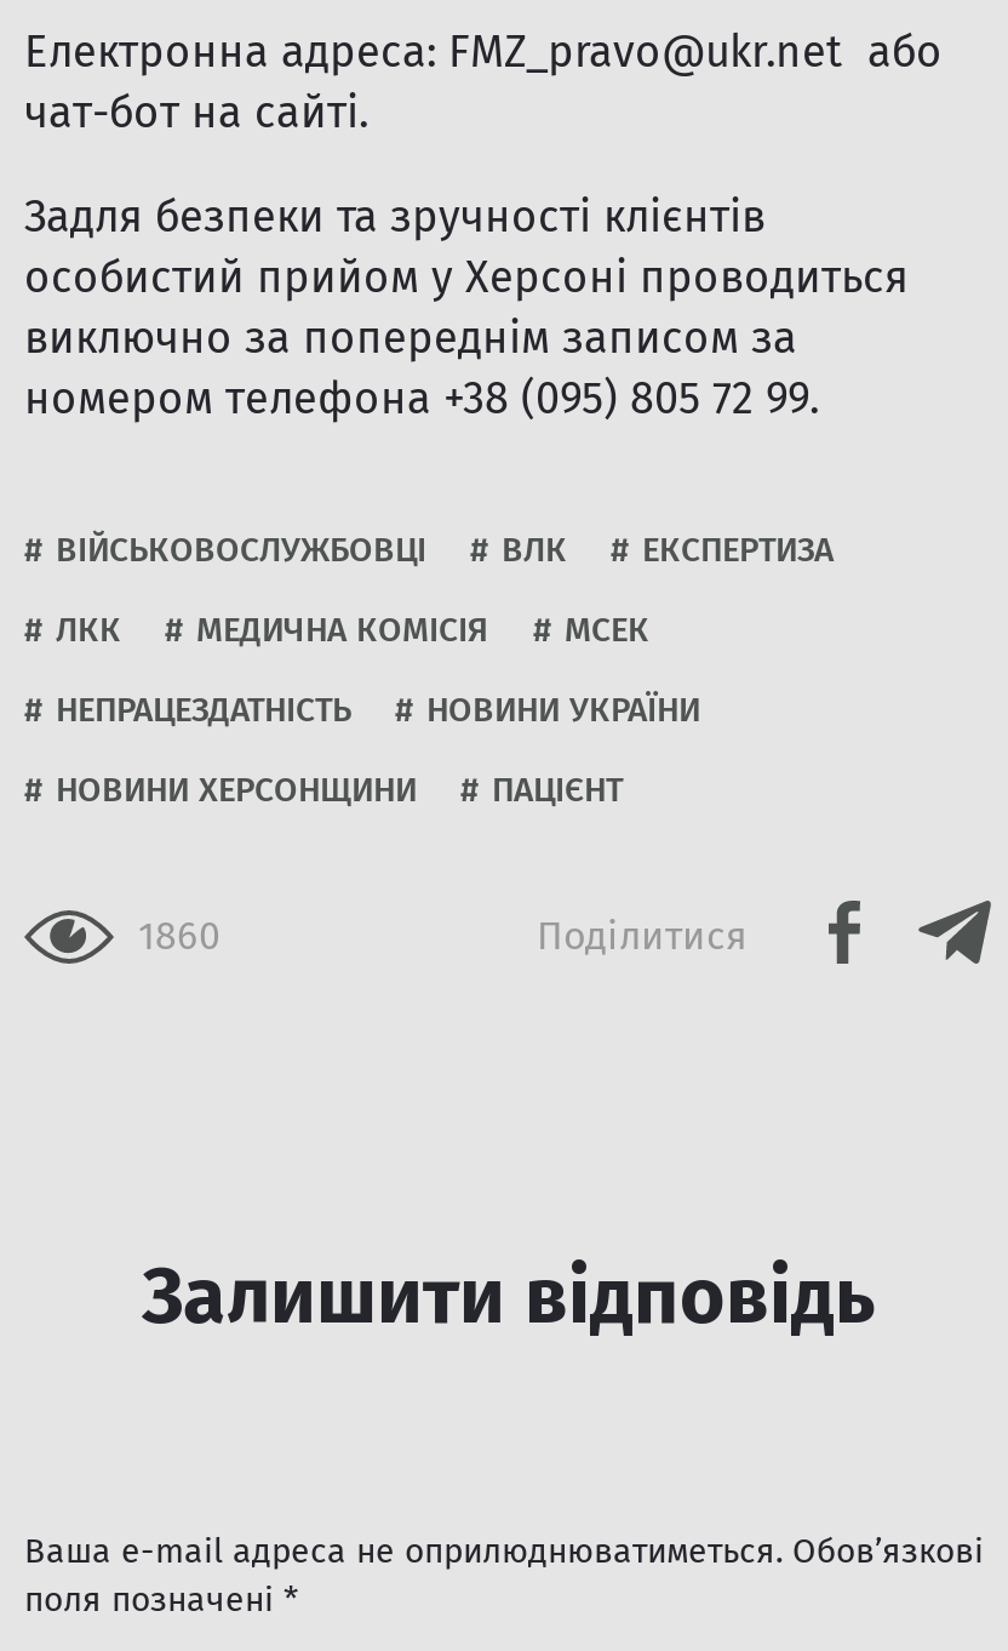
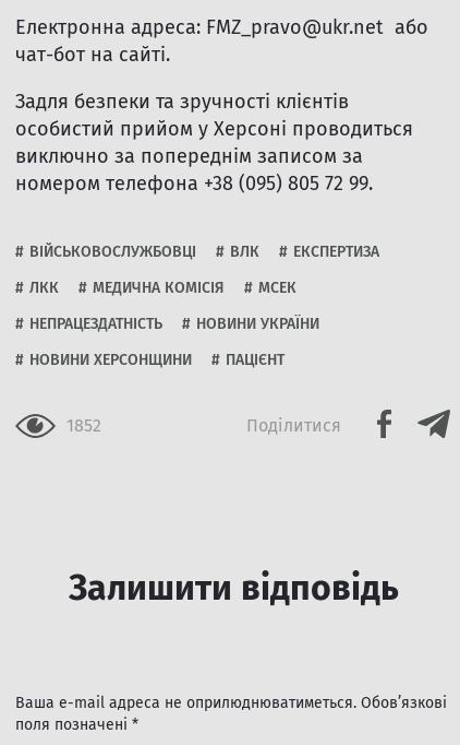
- 1860
+ 1852
